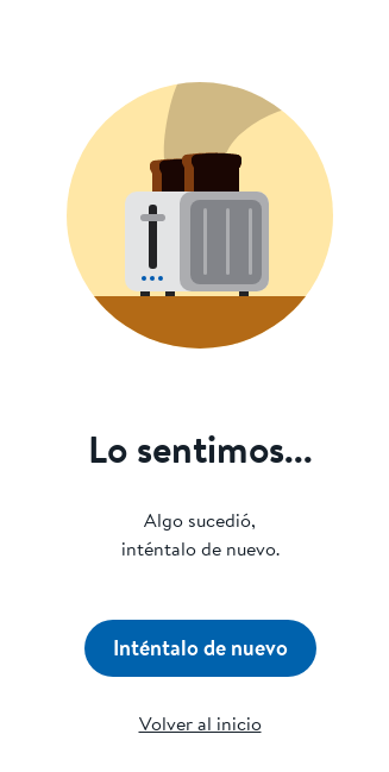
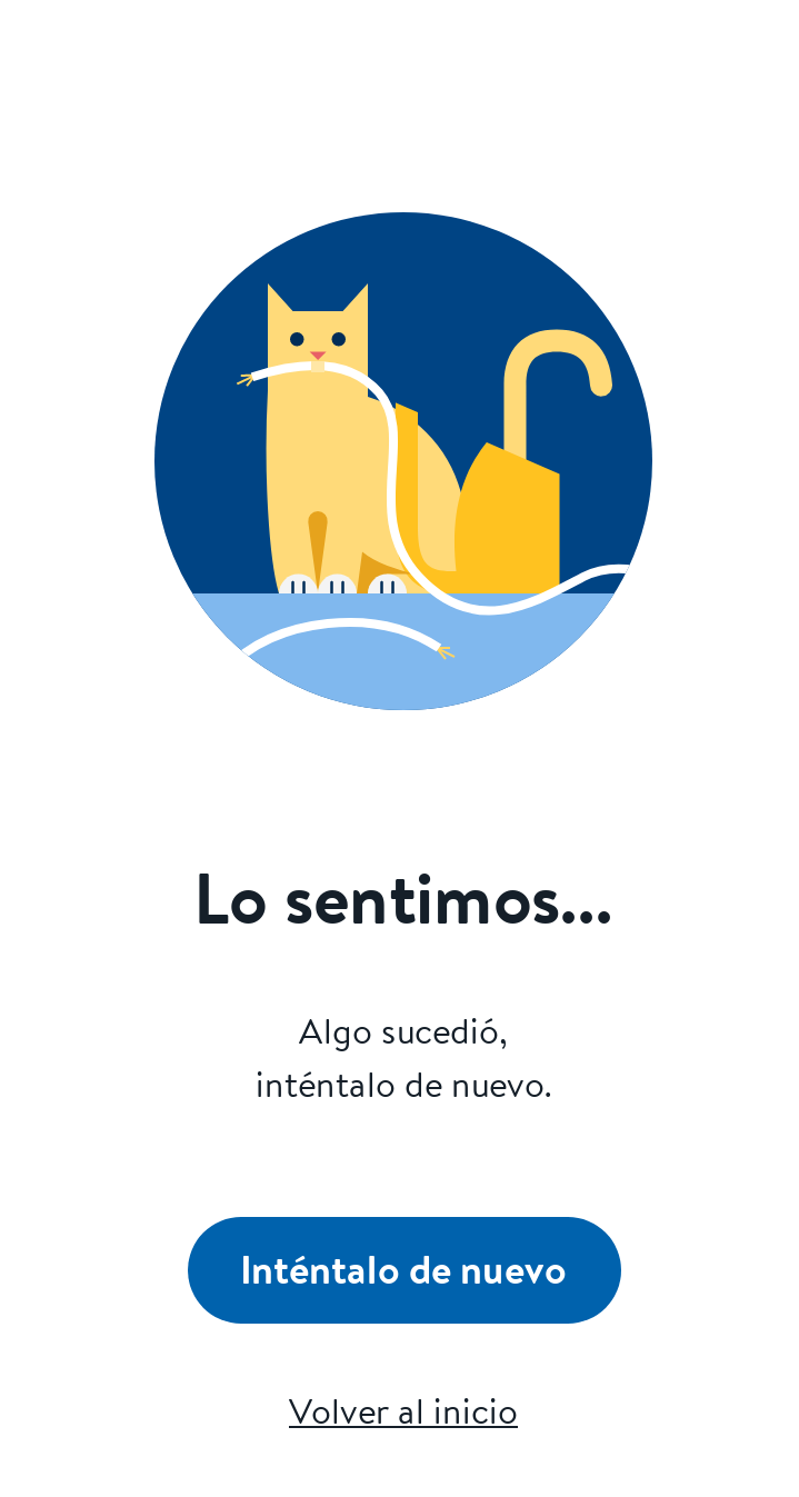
- [image]
+ [image]
